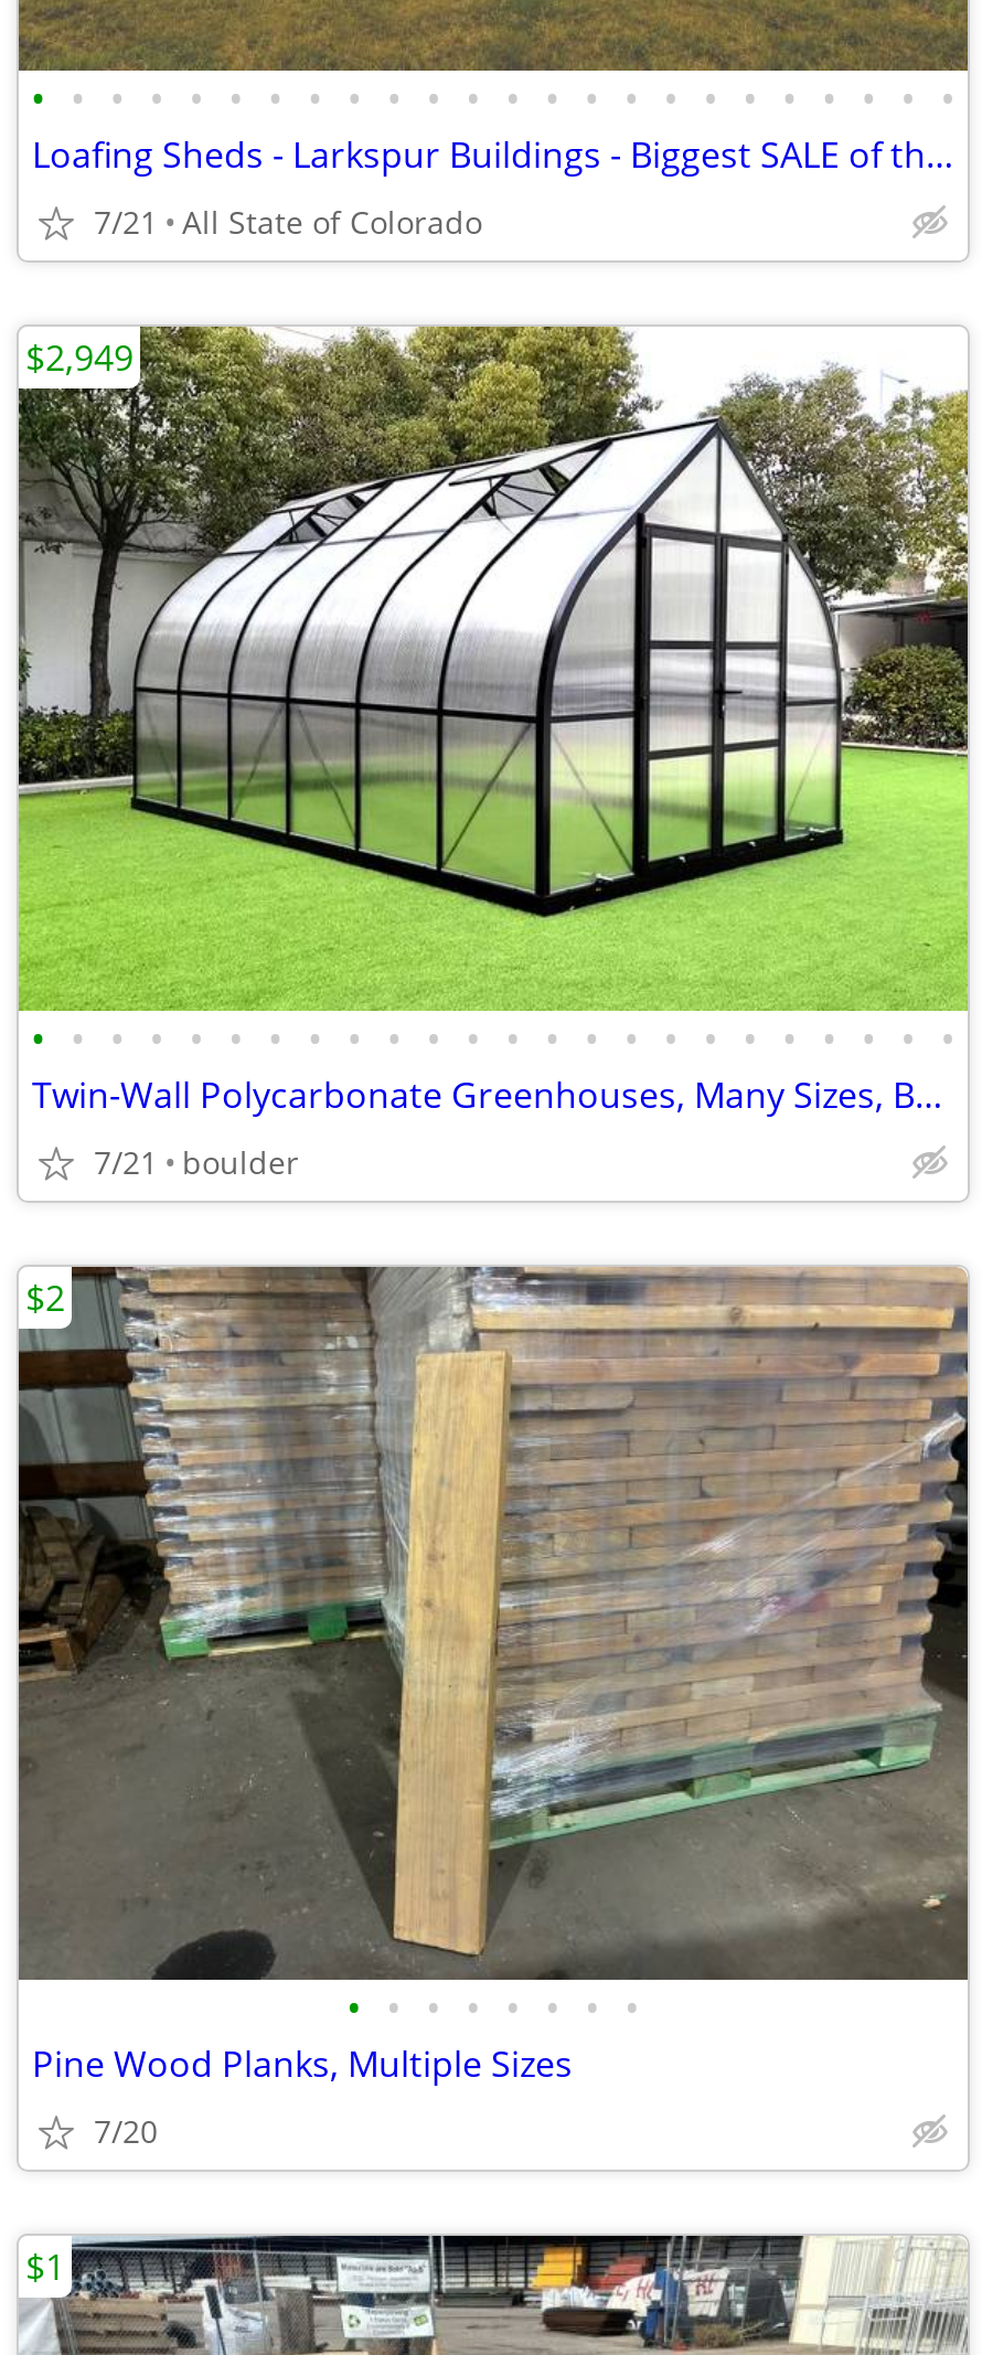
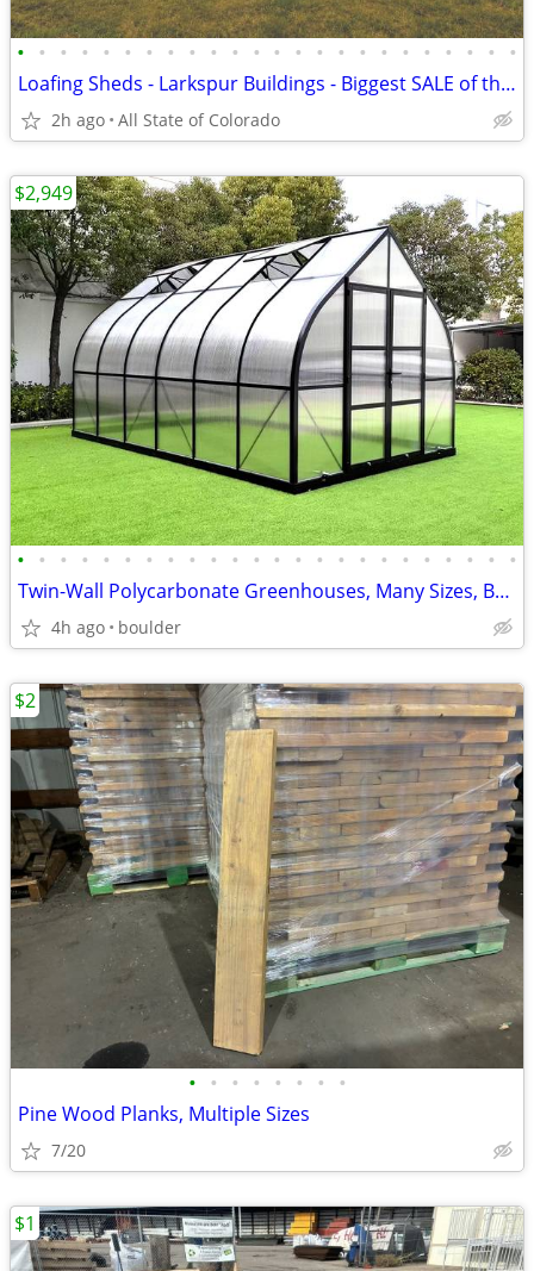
- 7/21 All State of Colorado
+ 2h ago All State of Colorado

- 7/21 boulder
+ 4h ago boulder
